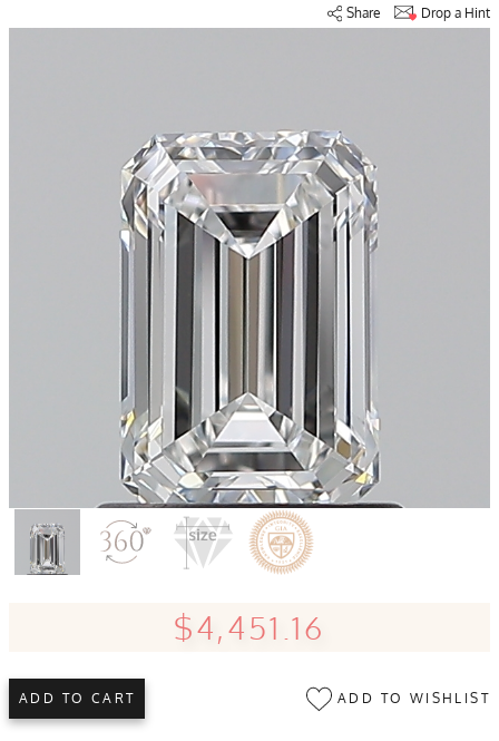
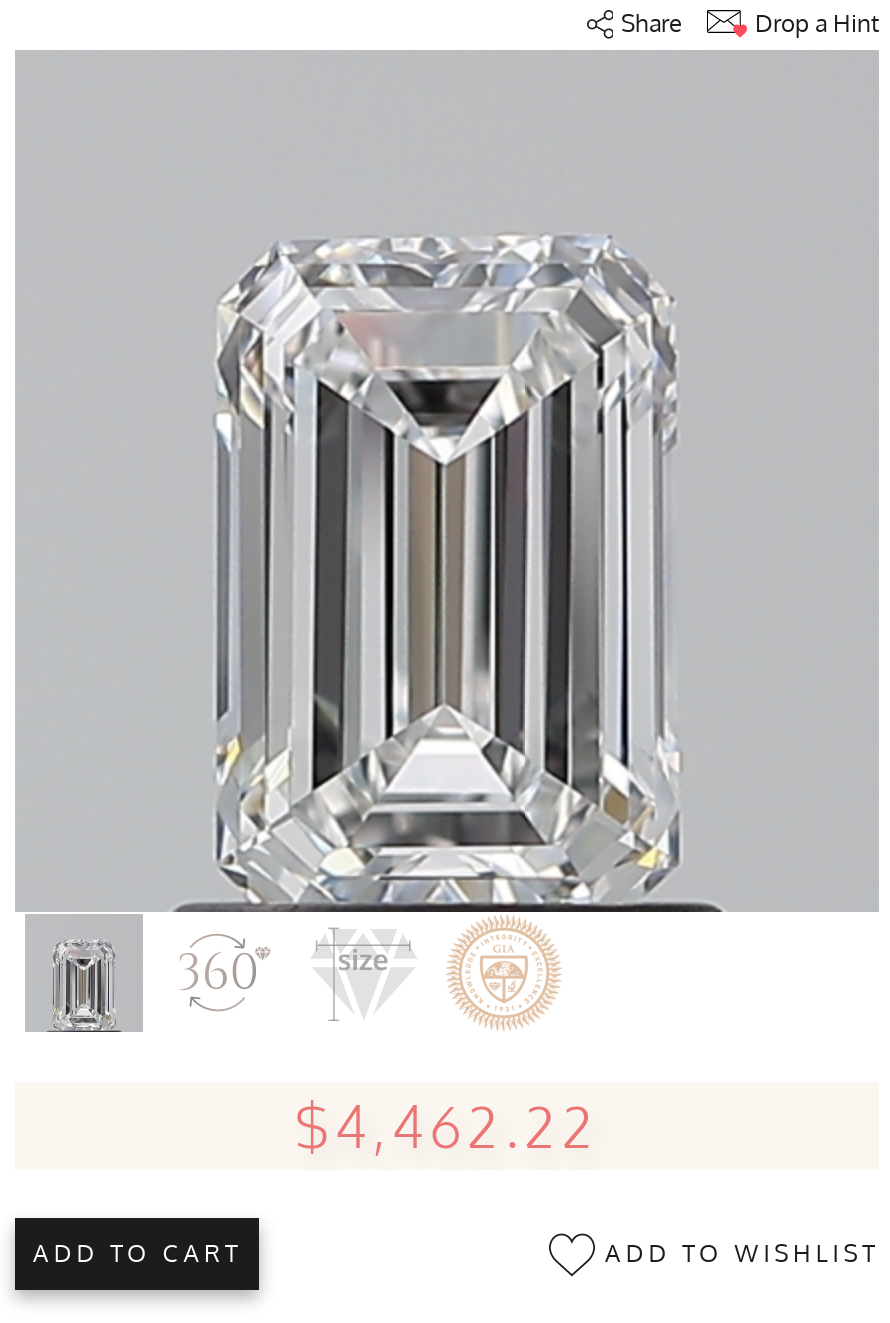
- $4,451.16
+ $4,462.22
